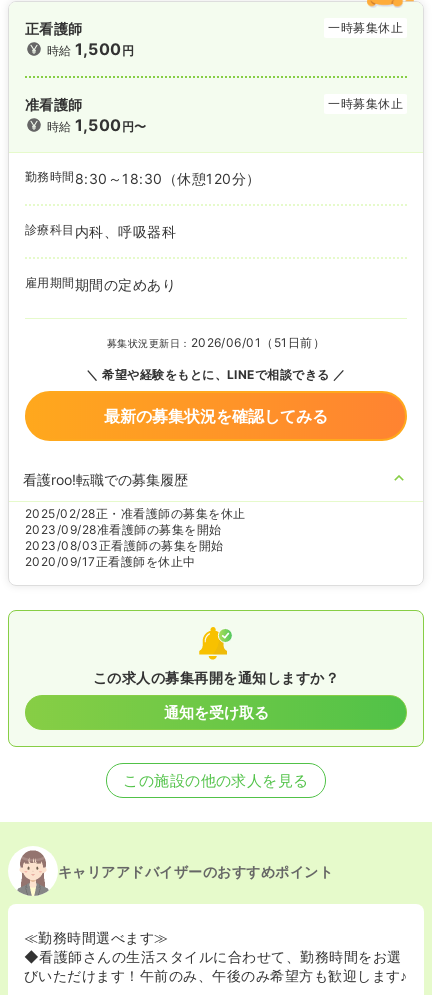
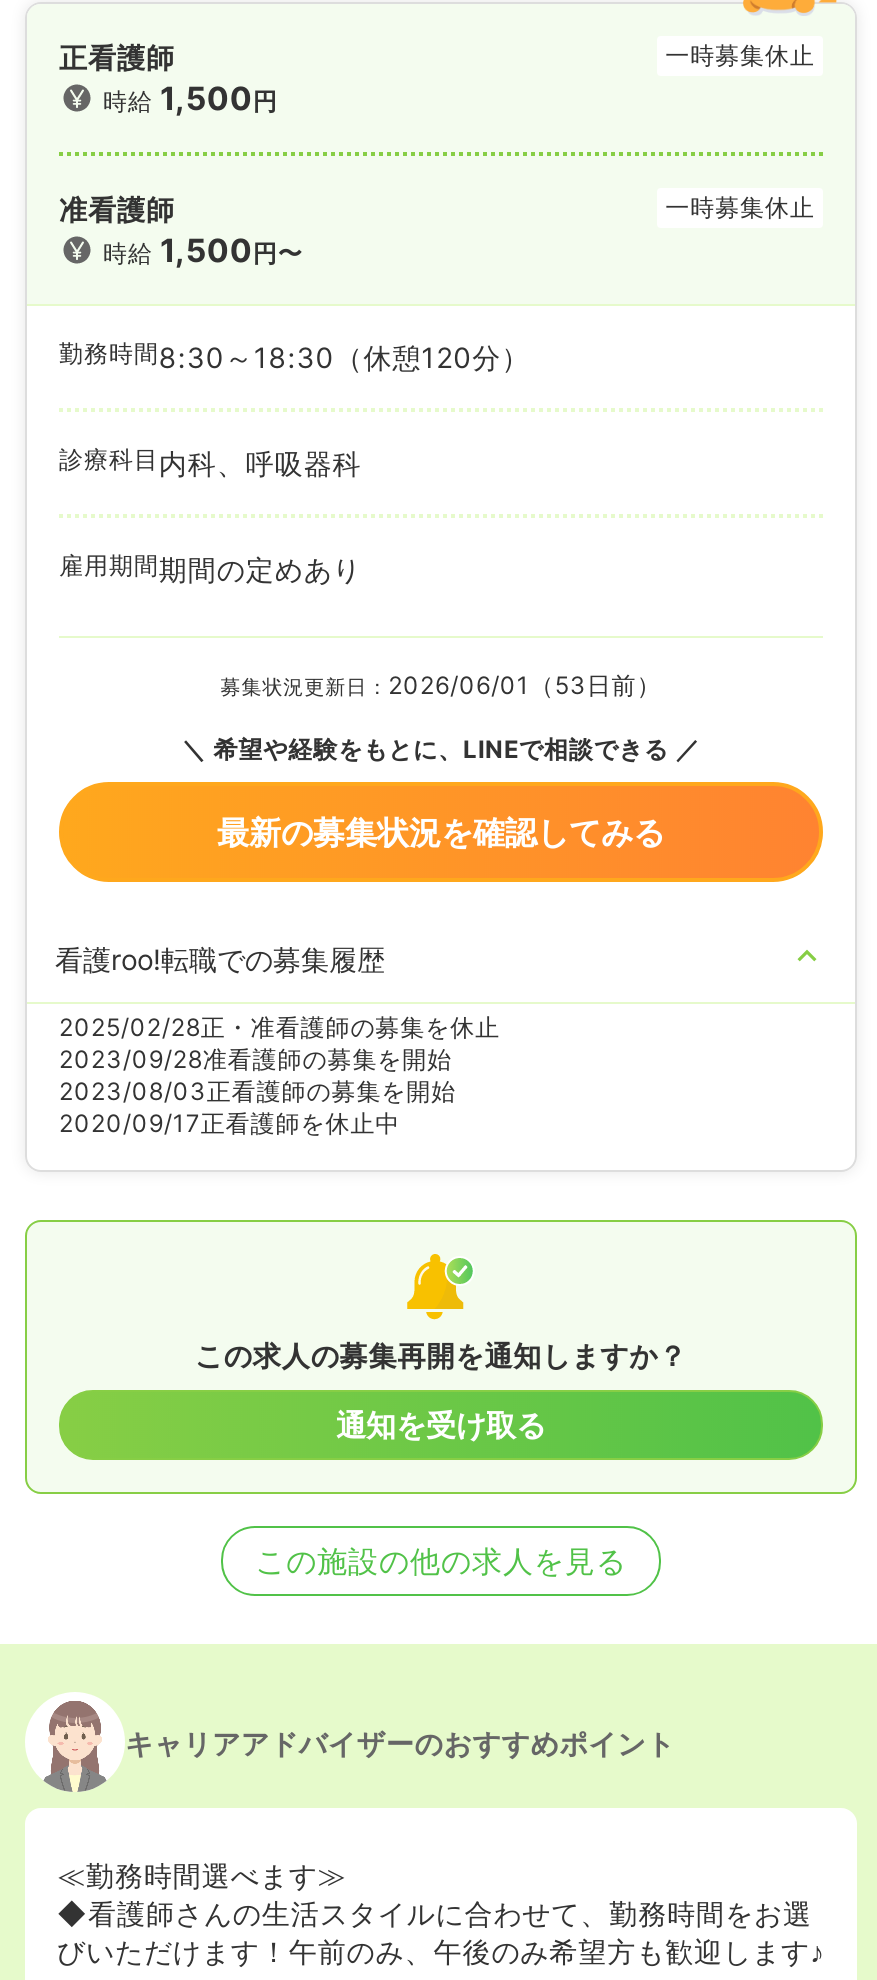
- 募集状況更新日：2026/06/01（51日前）
+ 募集状況更新日：2026/06/01（53日前）
